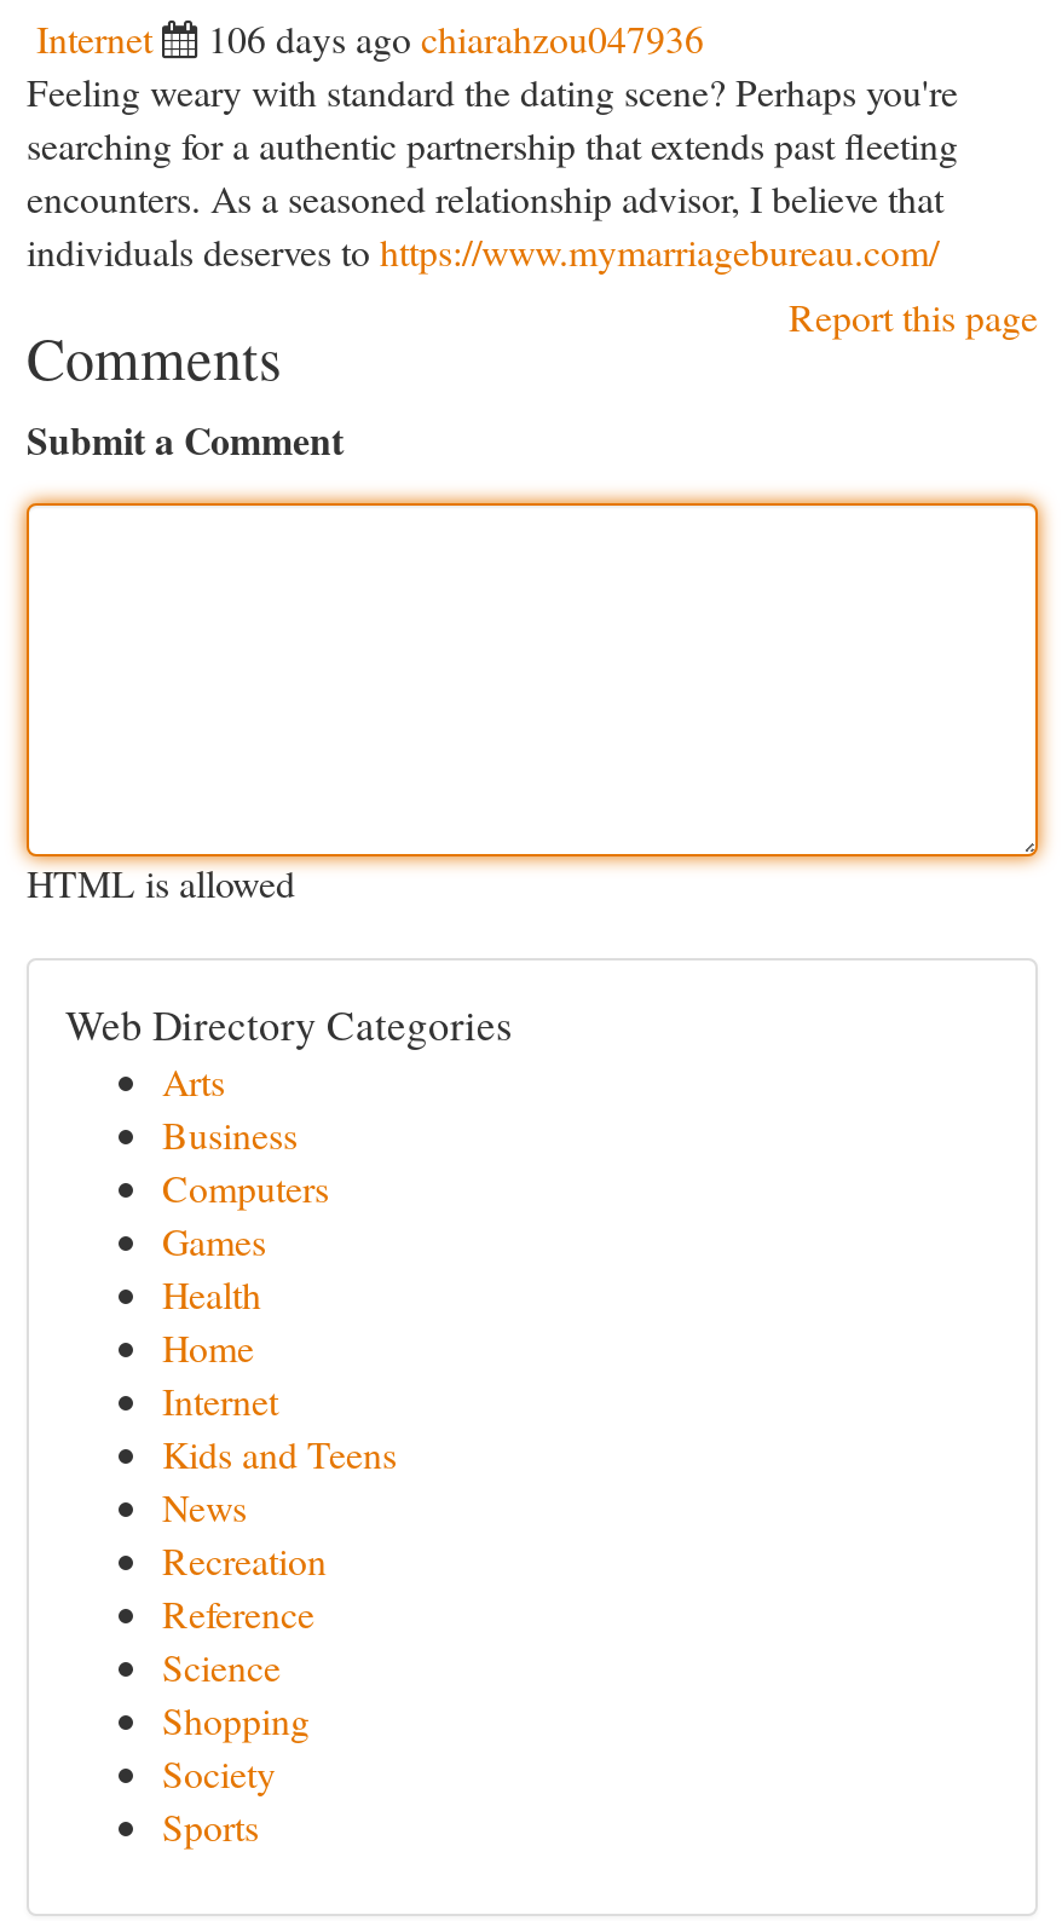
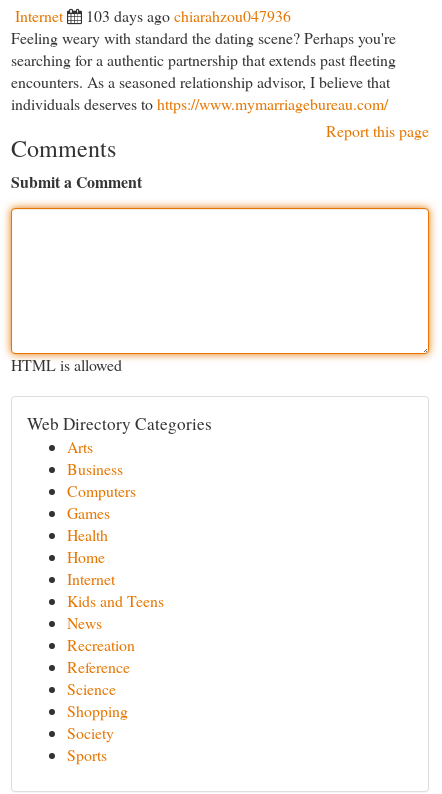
- 106 days ago chiarahzou047936
+ 103 days ago chiarahzou047936
